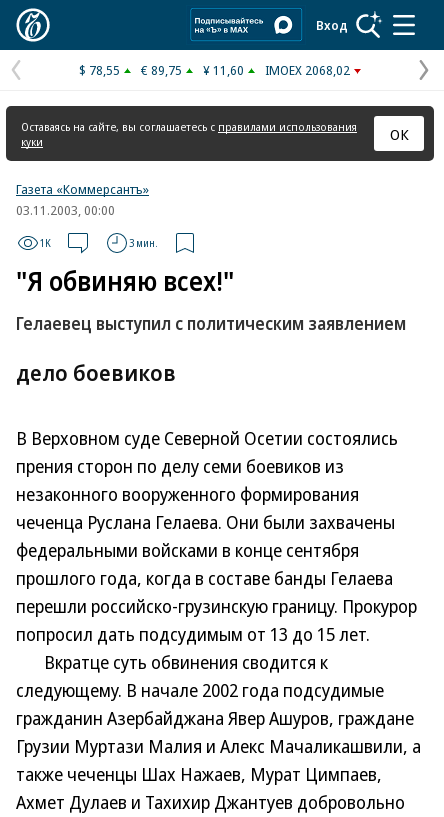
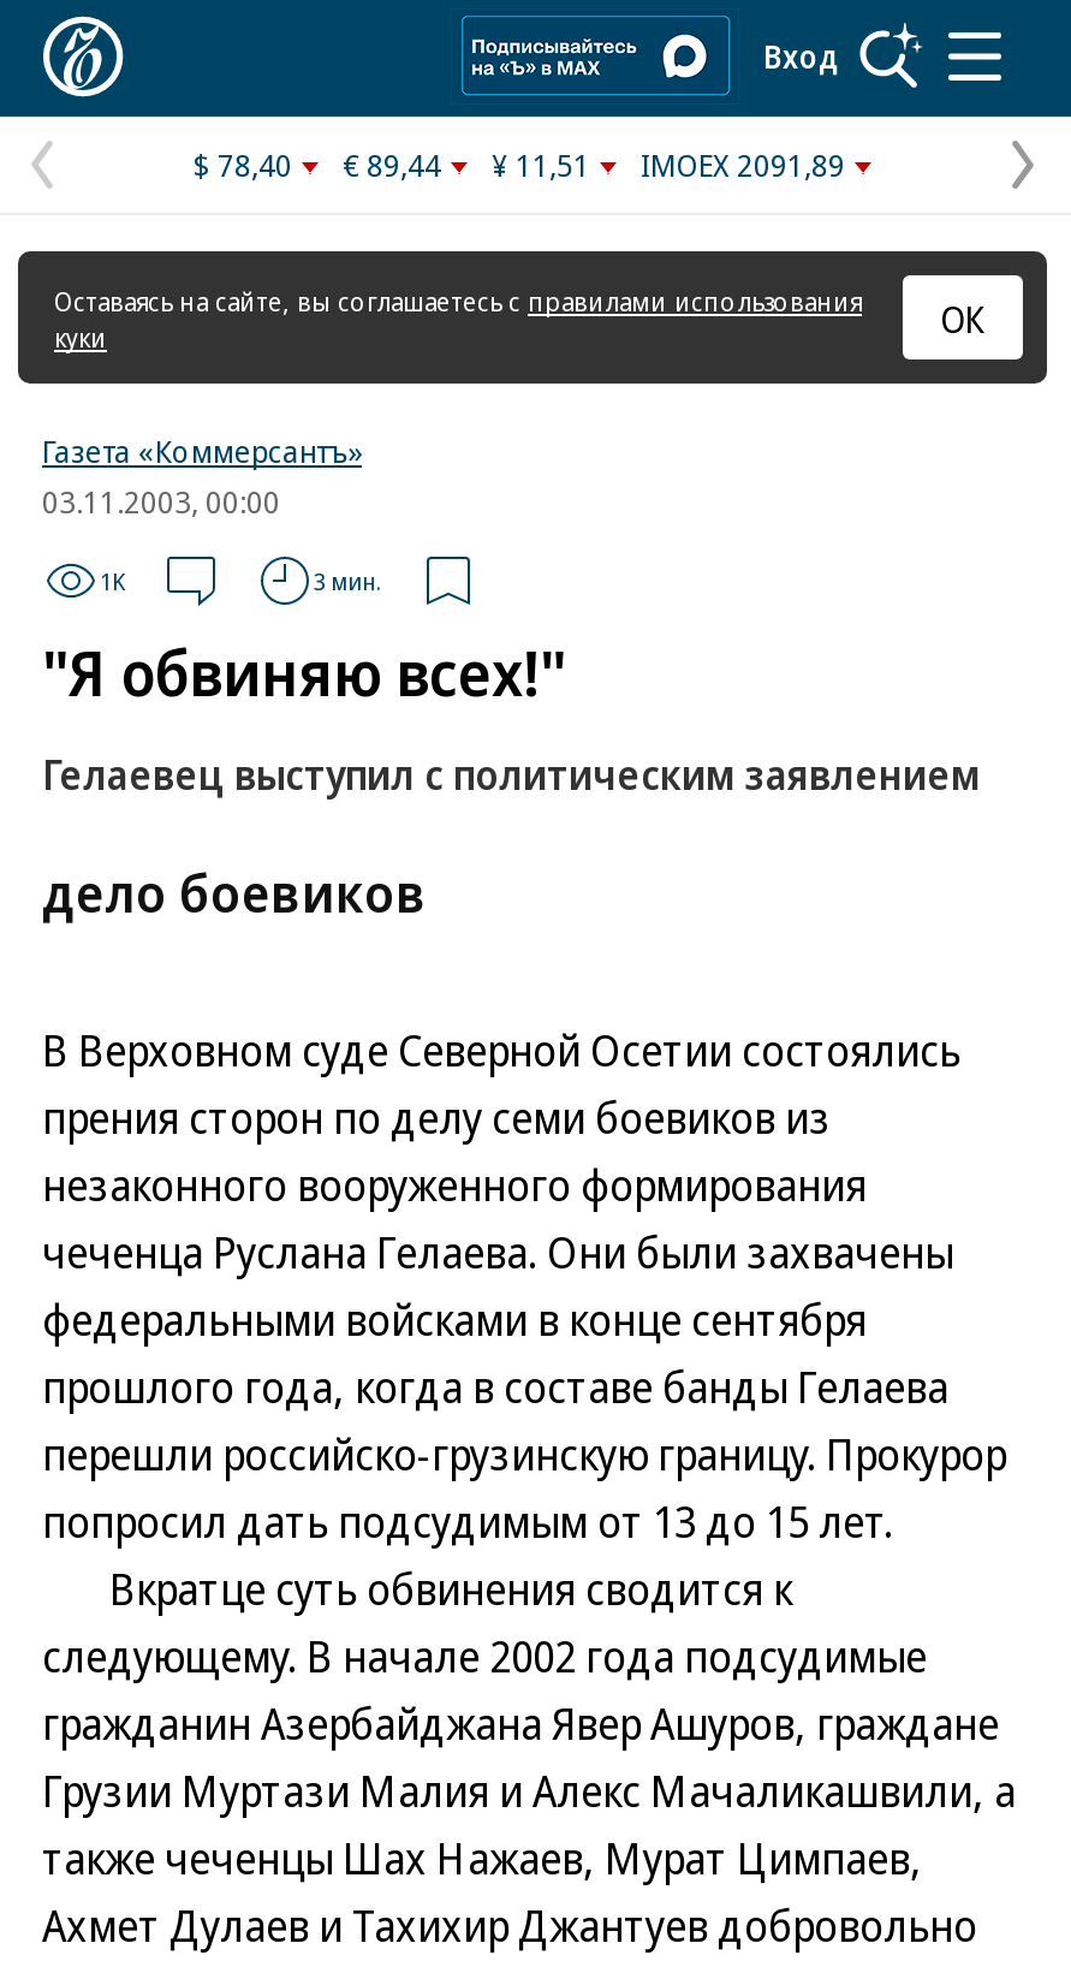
- $ 78,55
+ $ 78,40

- € 89,75
+ € 89,44

- ¥ 11,60
+ ¥ 11,51

- IMOEX 2068,02
+ IMOEX 2091,89
